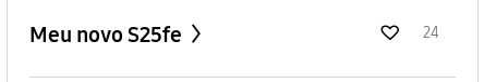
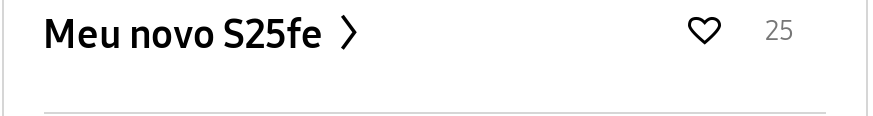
- 24
+ 25
